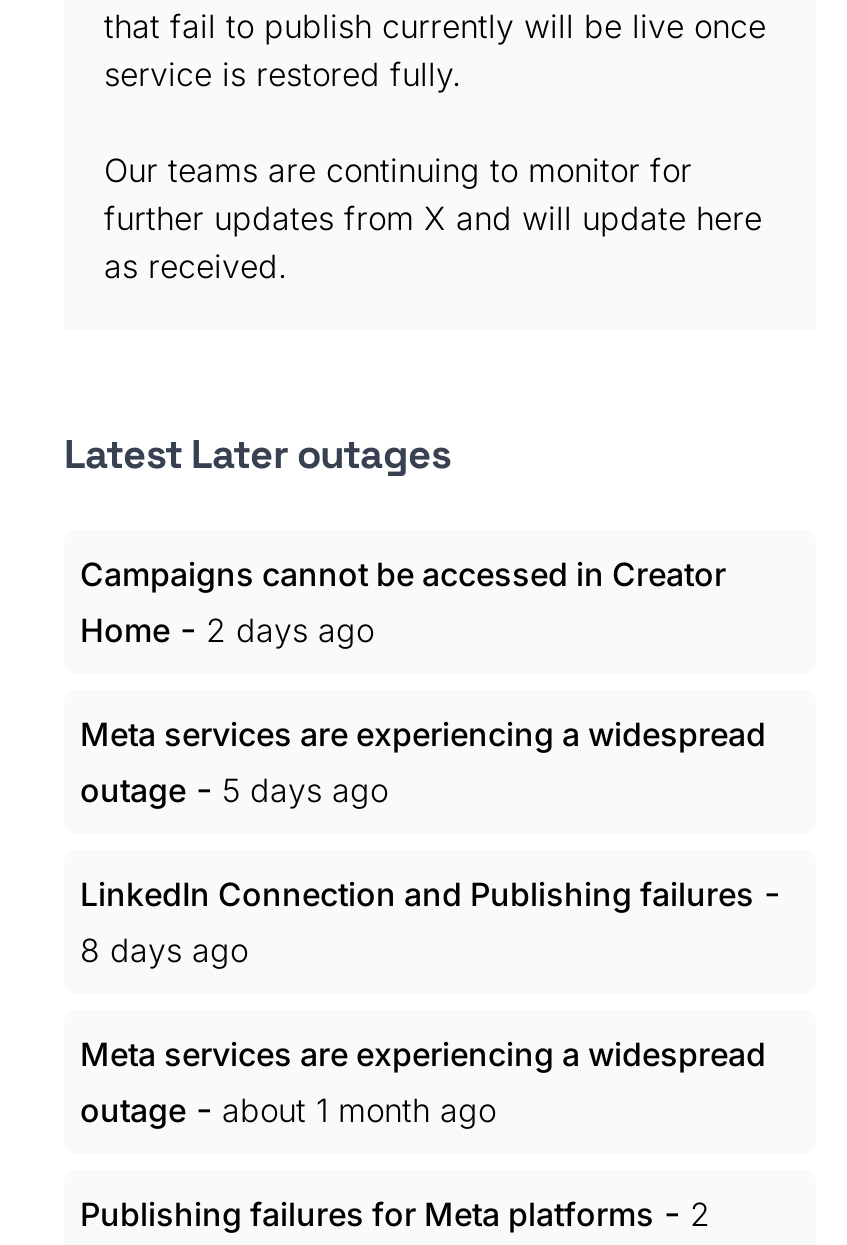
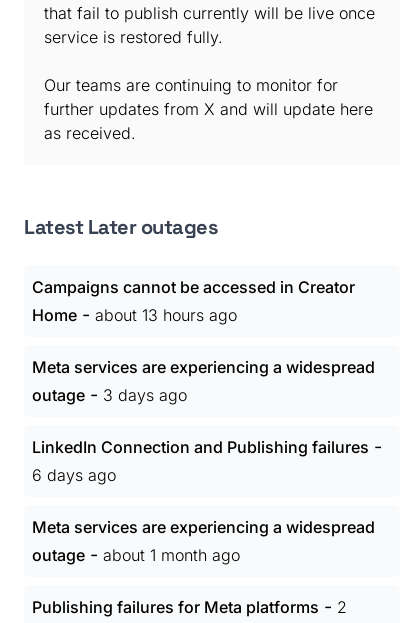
- Home - 2 days ago
+ Home - about 13 hours ago

- outage - 5 days ago
+ outage - 3 days ago

- 8 days ago
+ 6 days ago
